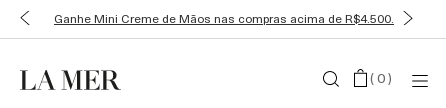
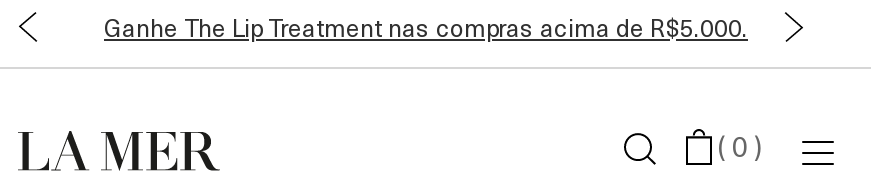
- Ganhe Mini Creme de Mãos nas compras acima de R$4.500.
+ Ganhe The Lip Treatment nas compras acima de R$5.000.
